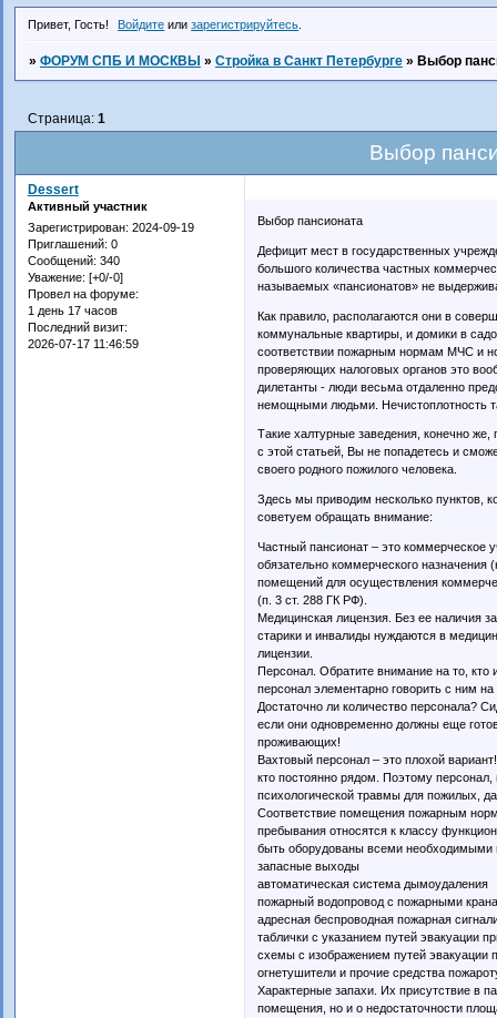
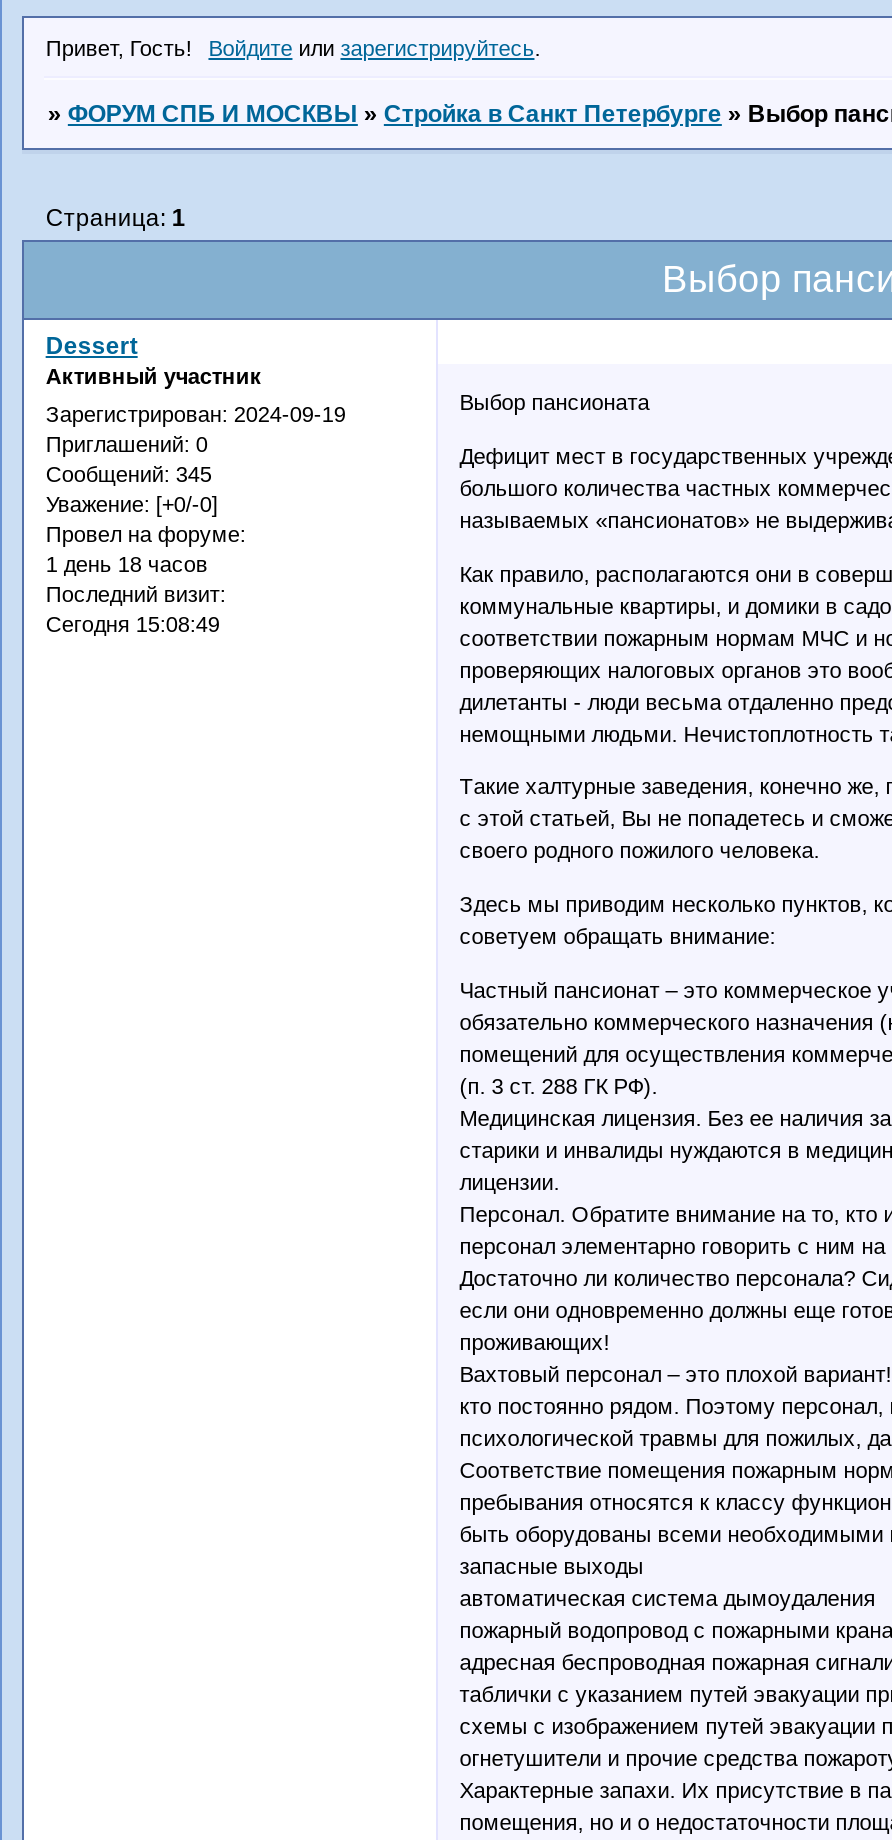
- Сообщений: 340
+ Сообщений: 345

- 1 день 17 часов
+ 1 день 18 часов

- 2026-07-17 11:46:59
+ Сегодня 15:08:49
